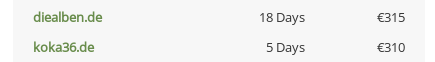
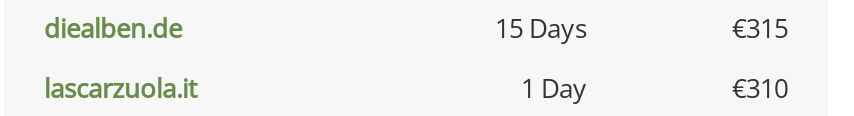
- 18 Days
+ 15 Days

- koka36.de
- 5 Days
+ lascarzuola.it
+ 1 Day
